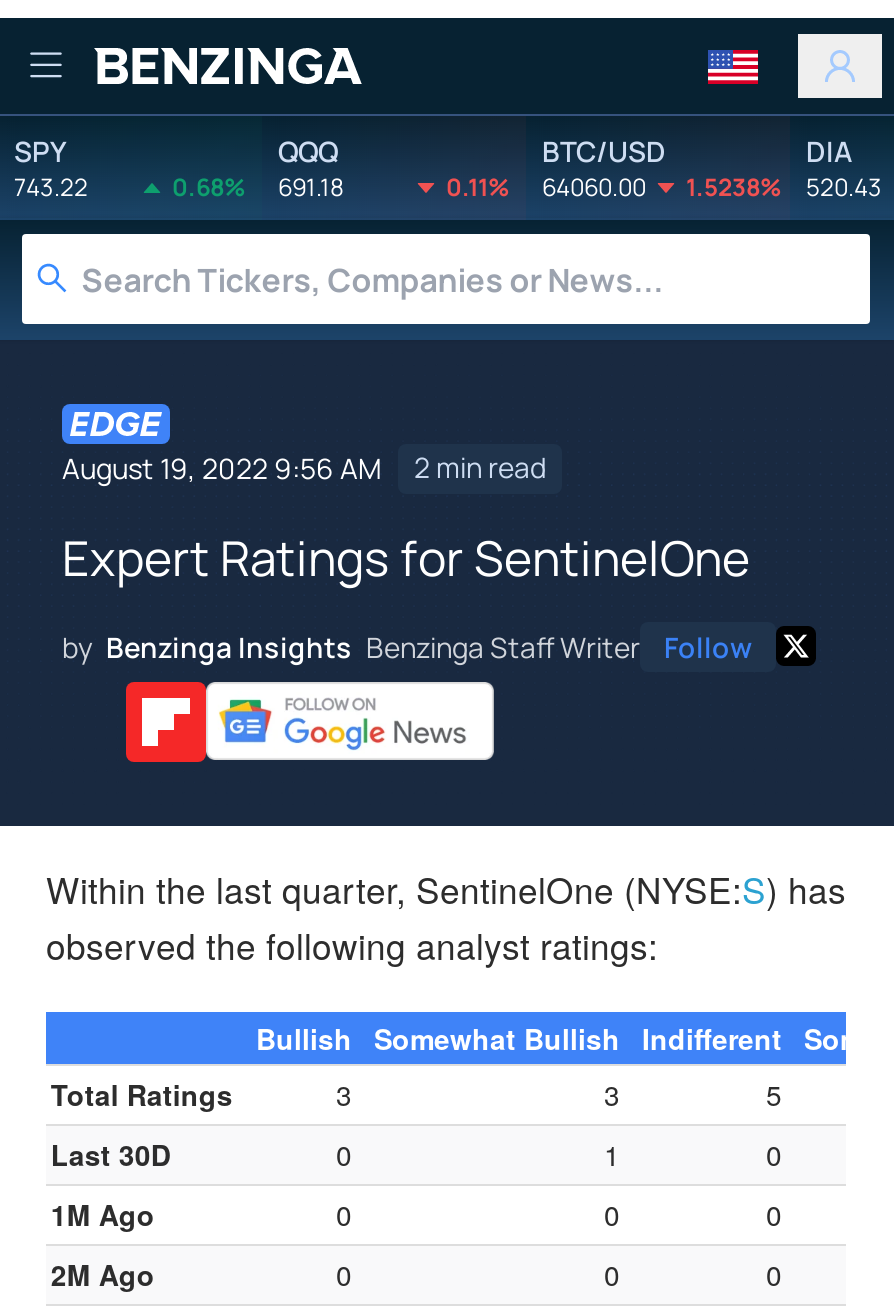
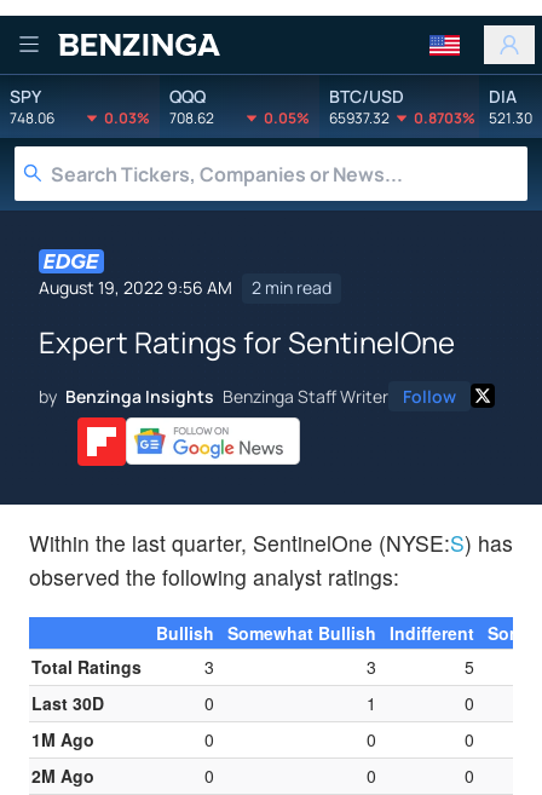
- 743.22
+ 748.06

- 0.68%
+ 0.03%

- 691.18
+ 708.62

- 0.11%
+ 0.05%

- 64060.00
+ 65937.32

- 1.5238%
+ 0.8703%

- 520.43
+ 521.30
